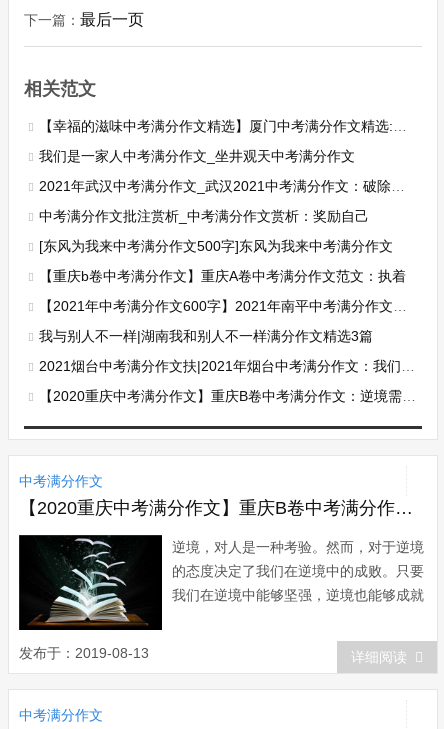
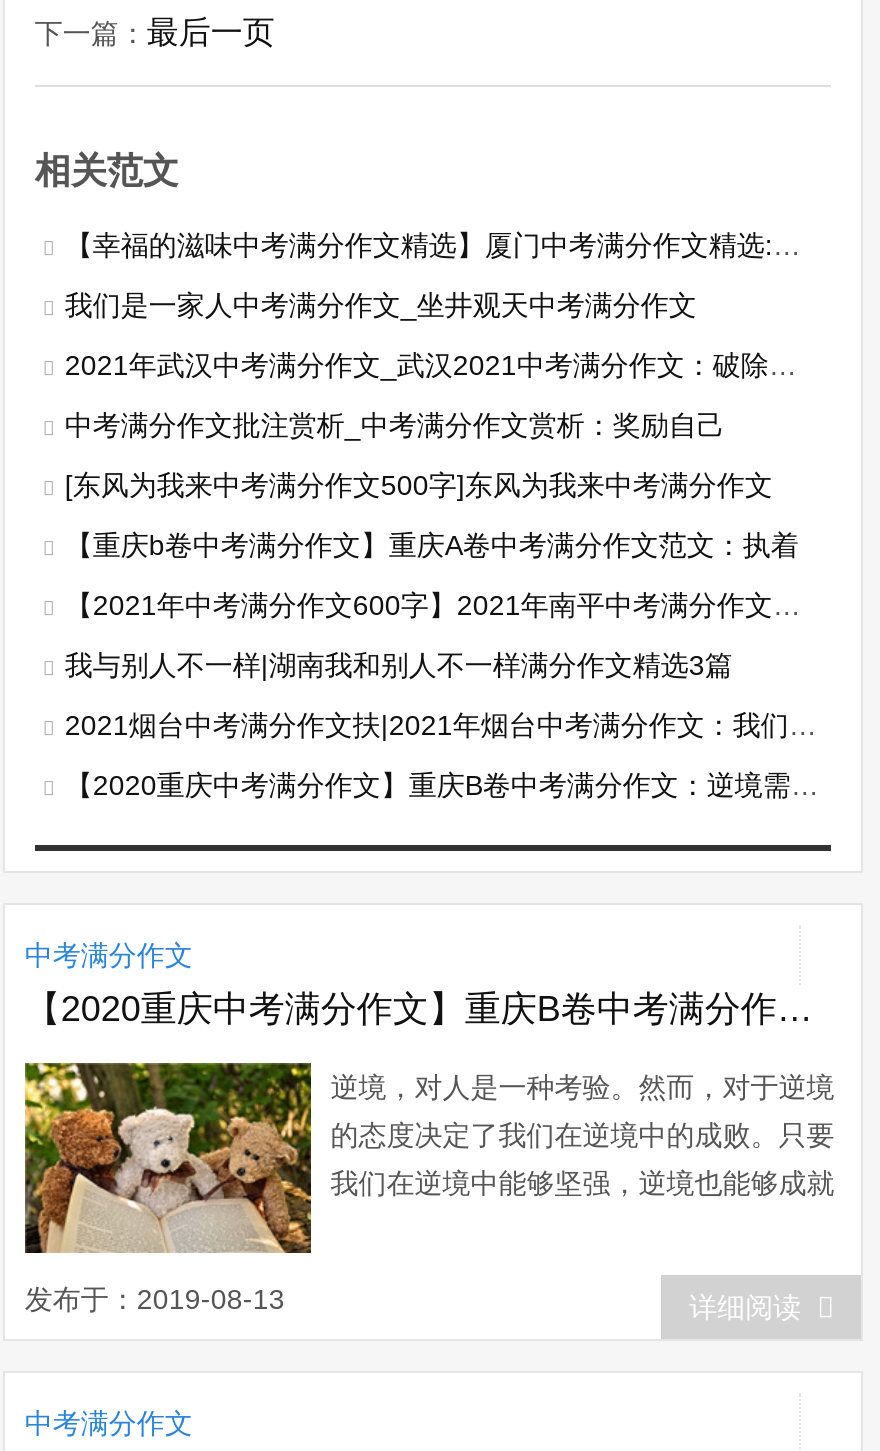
- [image]
+ [image]
